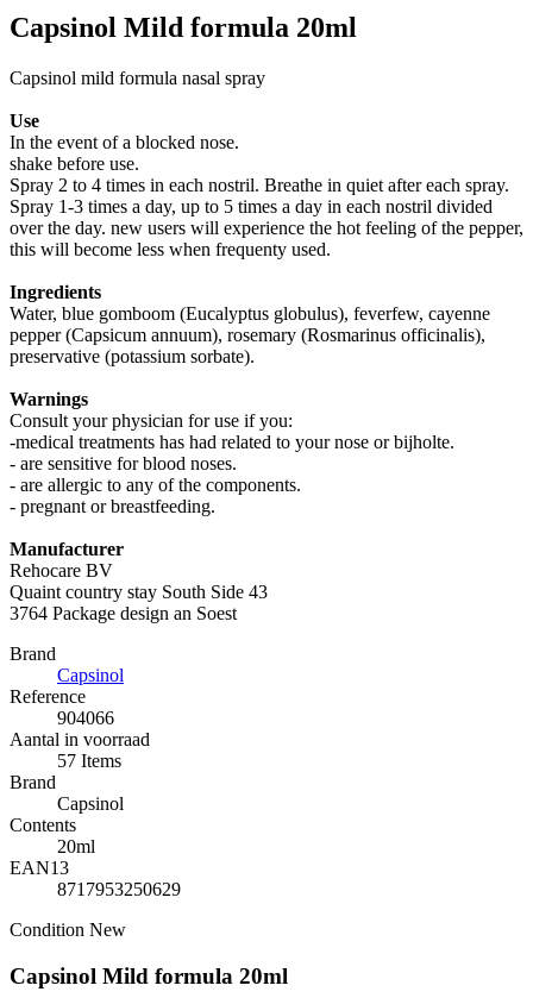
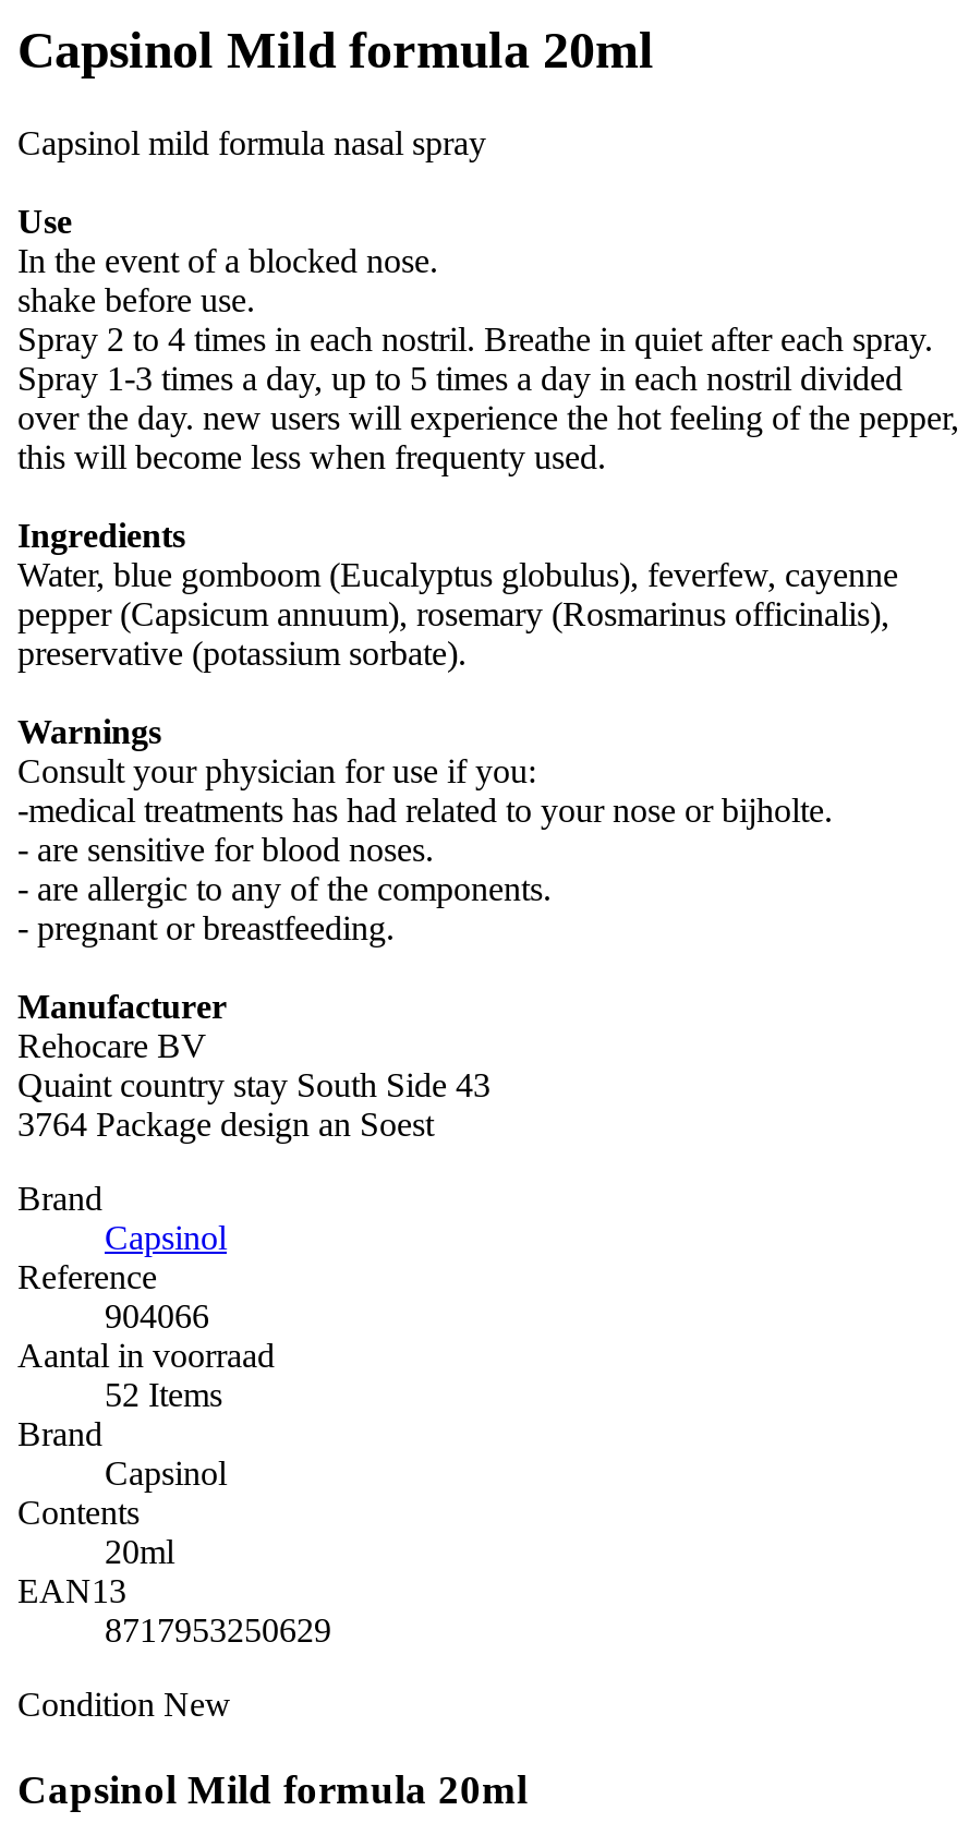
- 57 Items
+ 52 Items
